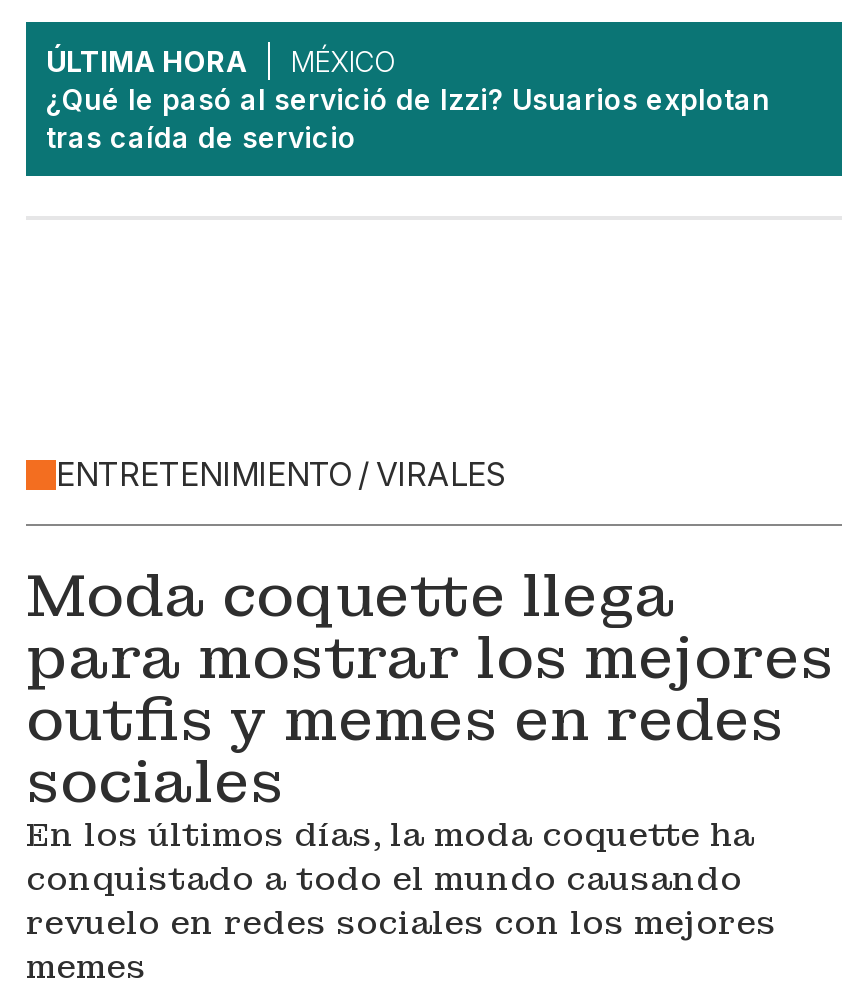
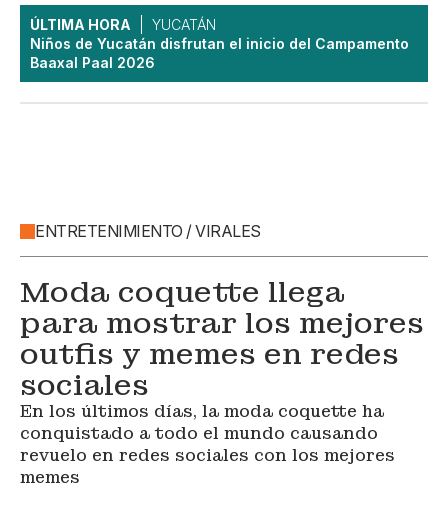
- MÉXICO
- ¿Qué le pasó al servició de Izzi? Usuarios explotan
- tras caída de servicio
+ YUCATÁN
+ Niños de Yucatán disfrutan el inicio del Campamento
+ Baaxal Paal 2026
